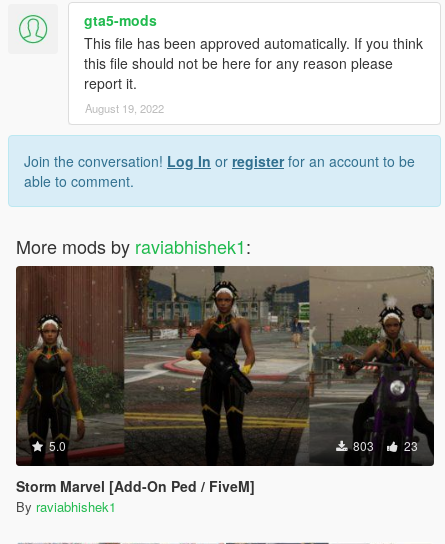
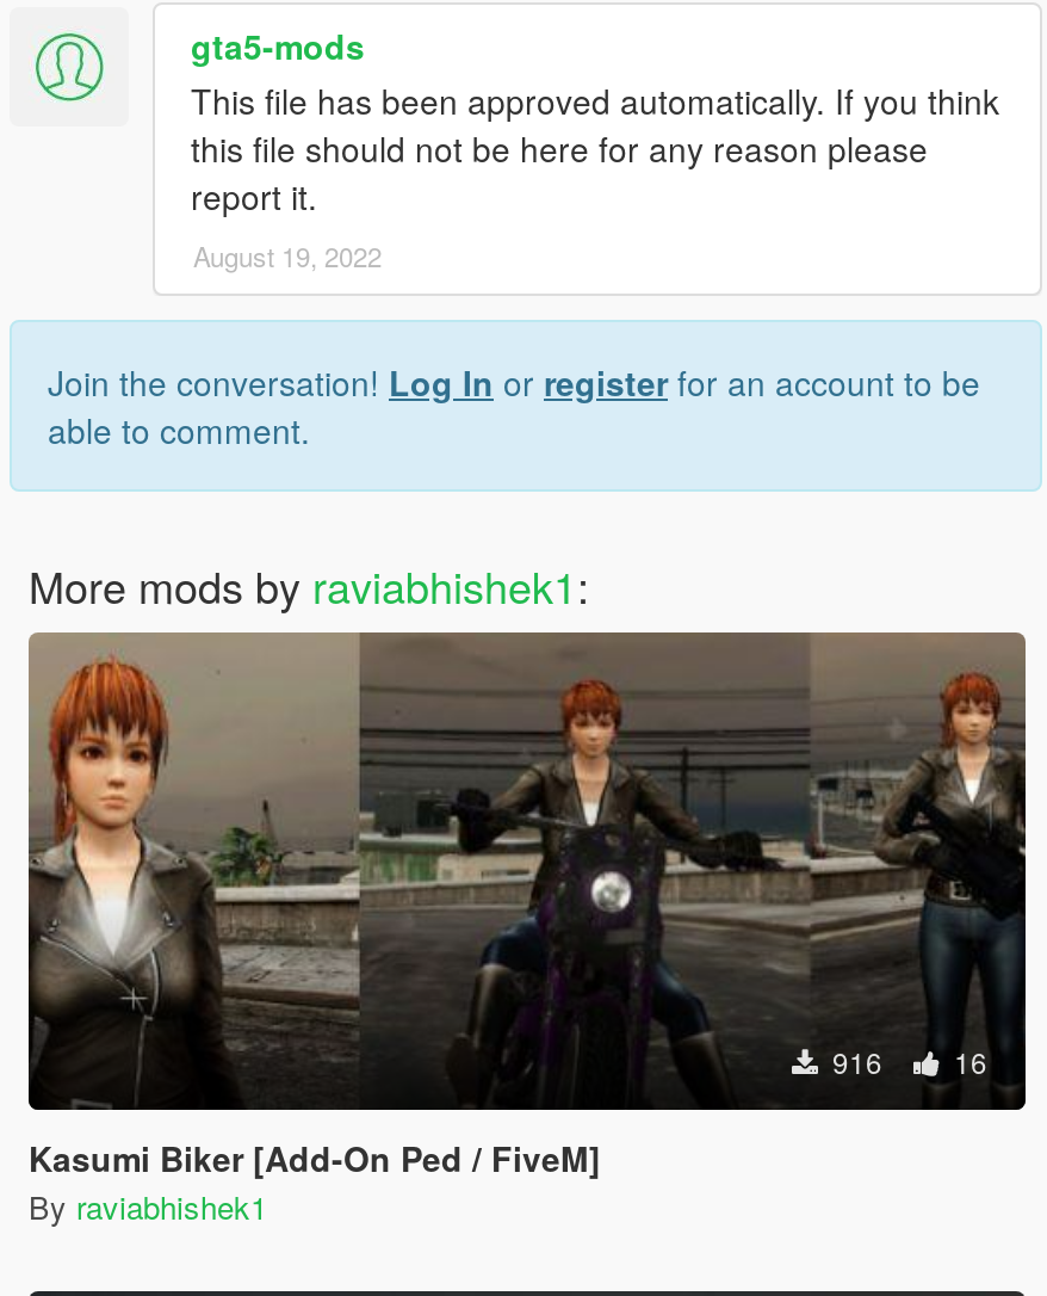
- [image]
- 5.0
- 803
- 23
+ [image]
+ 916
+ 16

- Storm Marvel [Add-On Ped / FiveM]
+ Kasumi Biker [Add-On Ped / FiveM]
